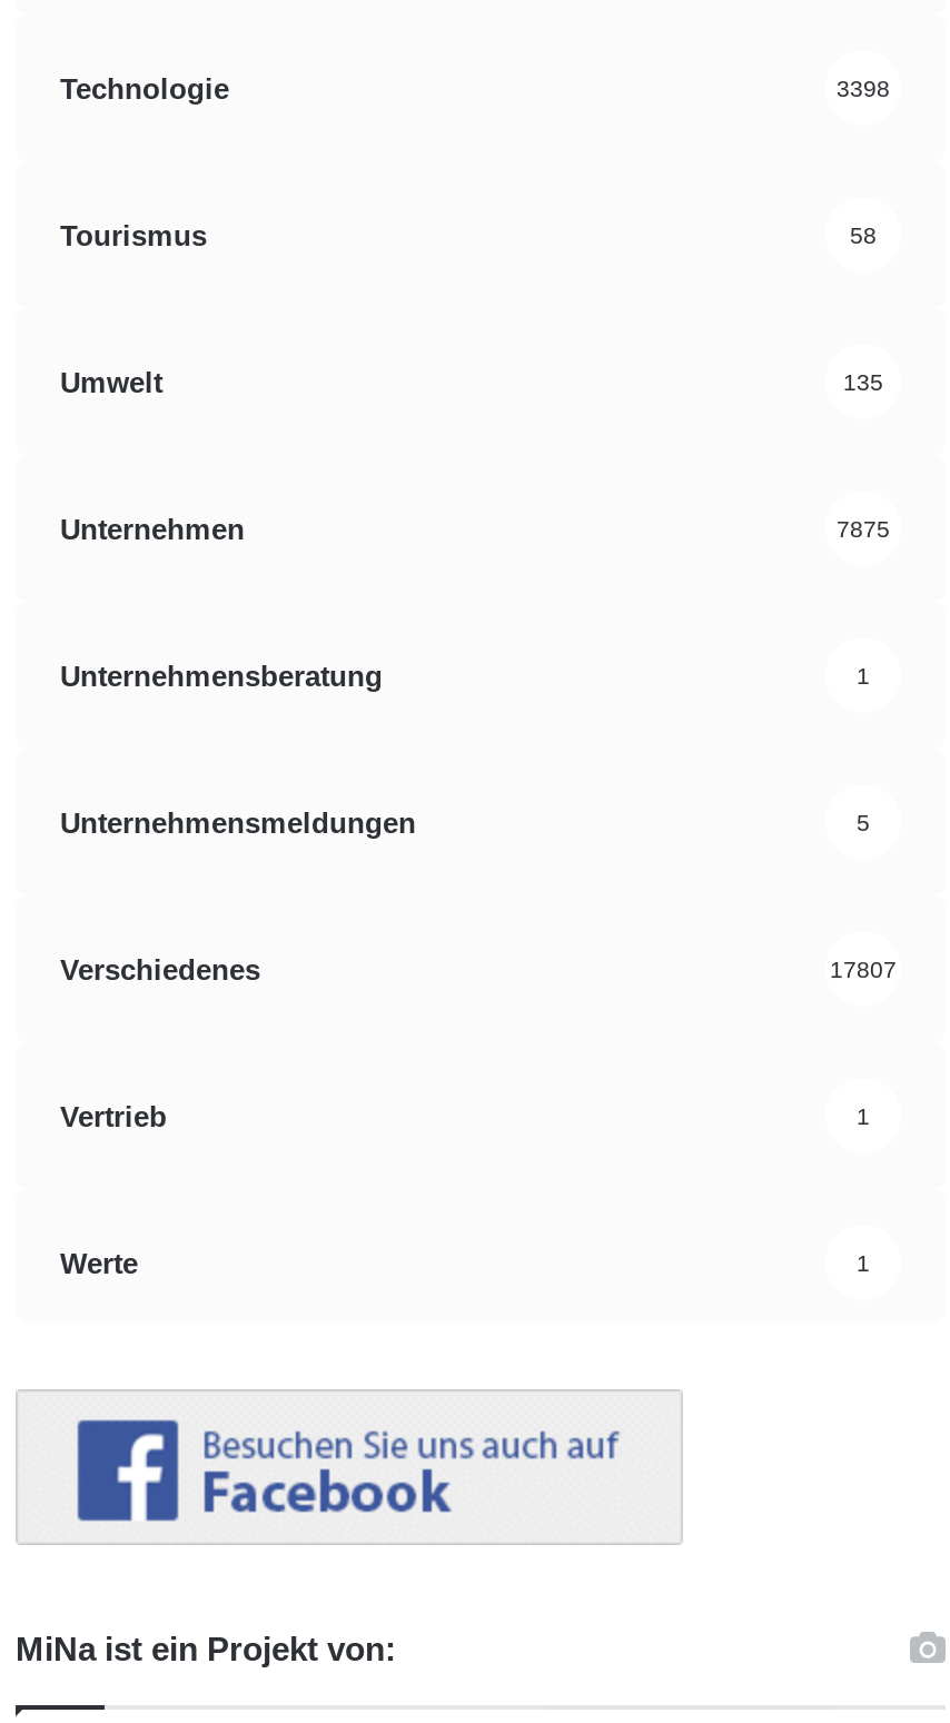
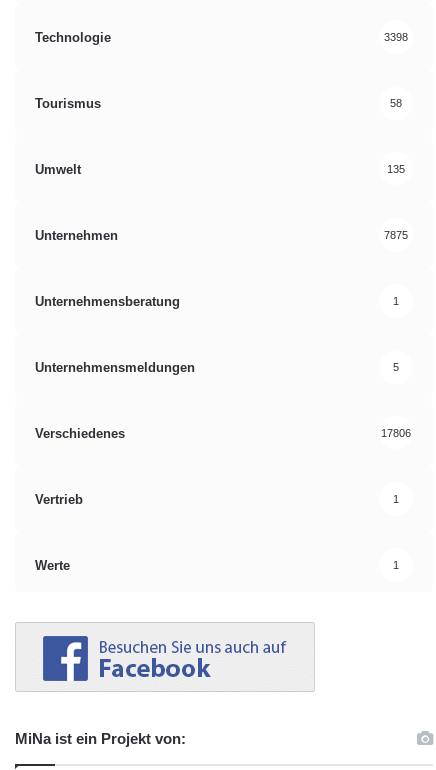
- 17807
+ 17806
